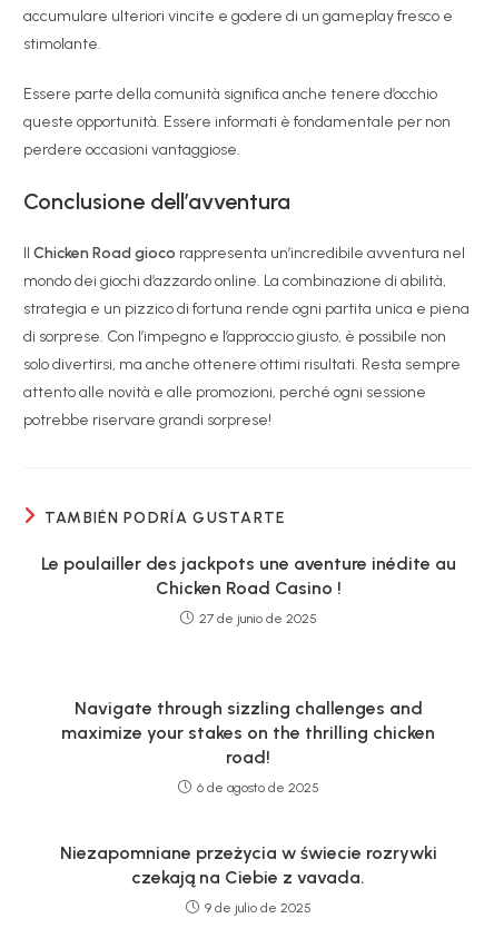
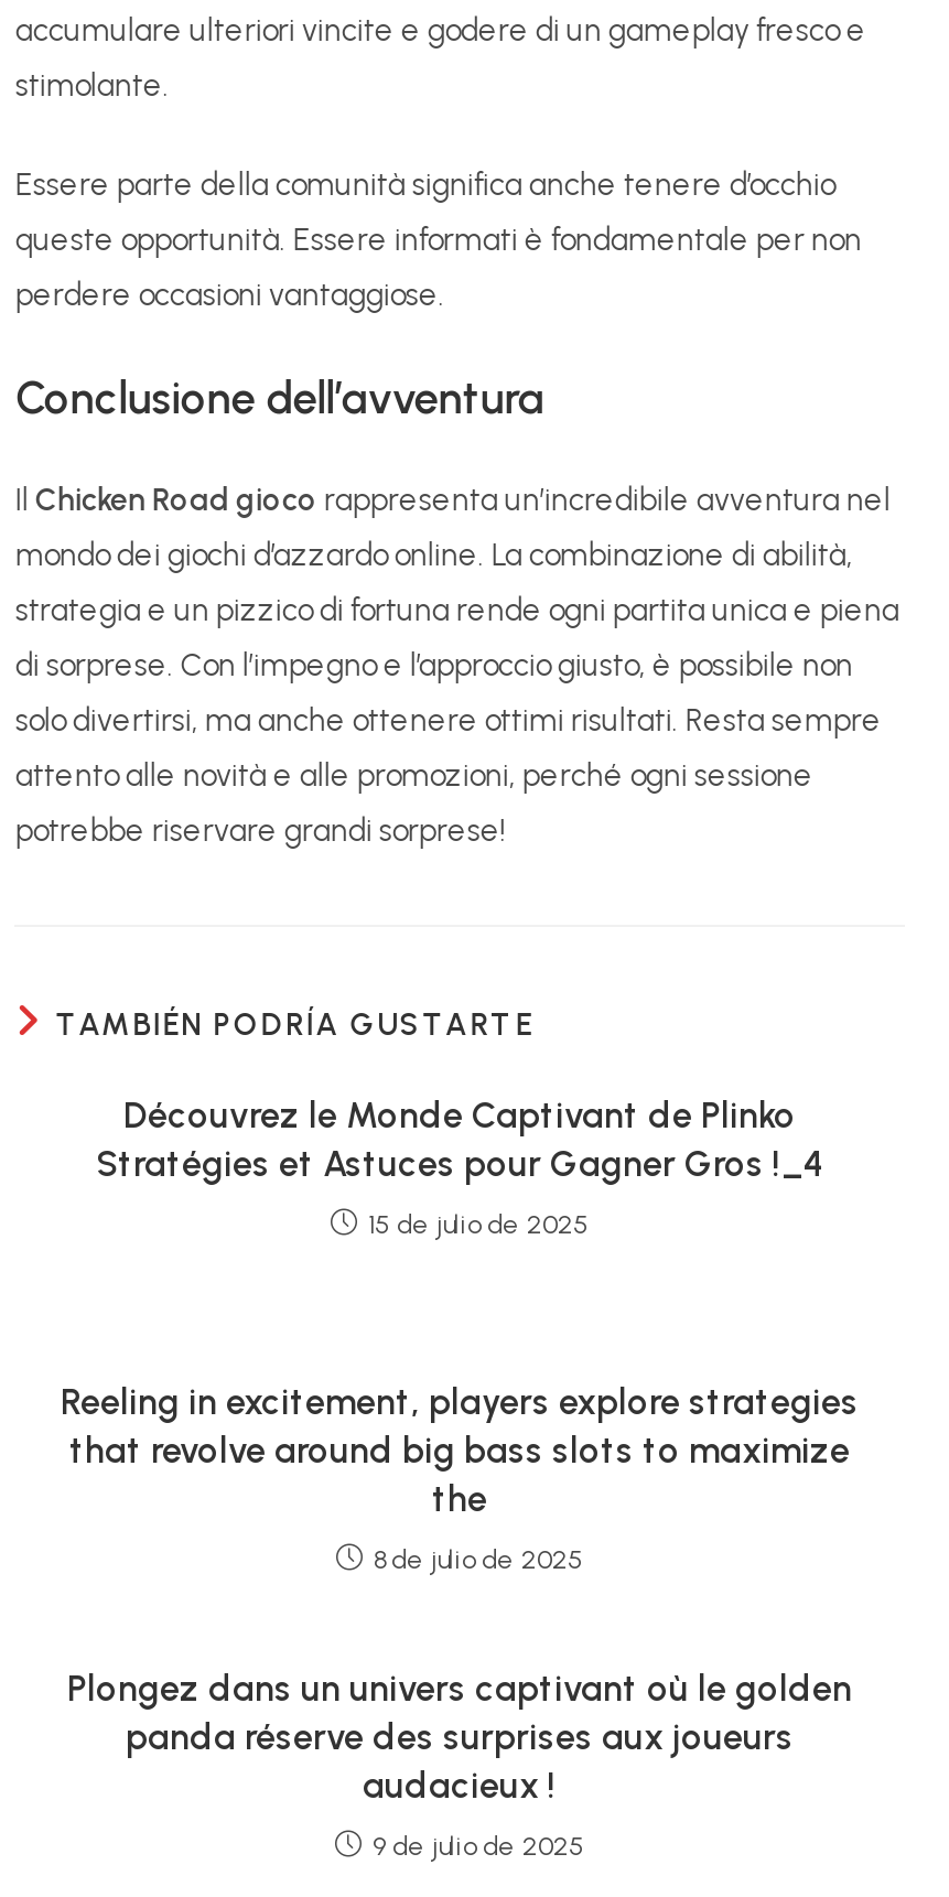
- Le poulailler des jackpots une aventure inédite au
- Chicken Road Casino !
+ Découvrez le Monde Captivant de Plinko
+ Stratégies et Astuces pour Gagner Gros !_4

- 27 de junio de 2025
+ 15 de julio de 2025

- Navigate through sizzling challenges and
- maximize your stakes on the thrilling chicken
- road!
+ Reeling in excitement, players explore strategies
+ that revolve around big bass slots to maximize
+ the

- 6 de agosto de 2025
+ 8 de julio de 2025

- Niezapomniane przeżycia w świecie rozrywki
- czekają na Ciebie z vavada.
+ Plongez dans un univers captivant où le golden
+ panda réserve des surprises aux joueurs
+ audacieux !
